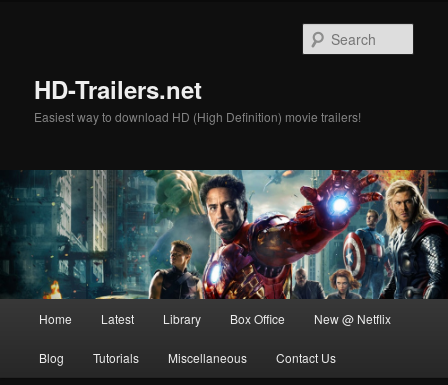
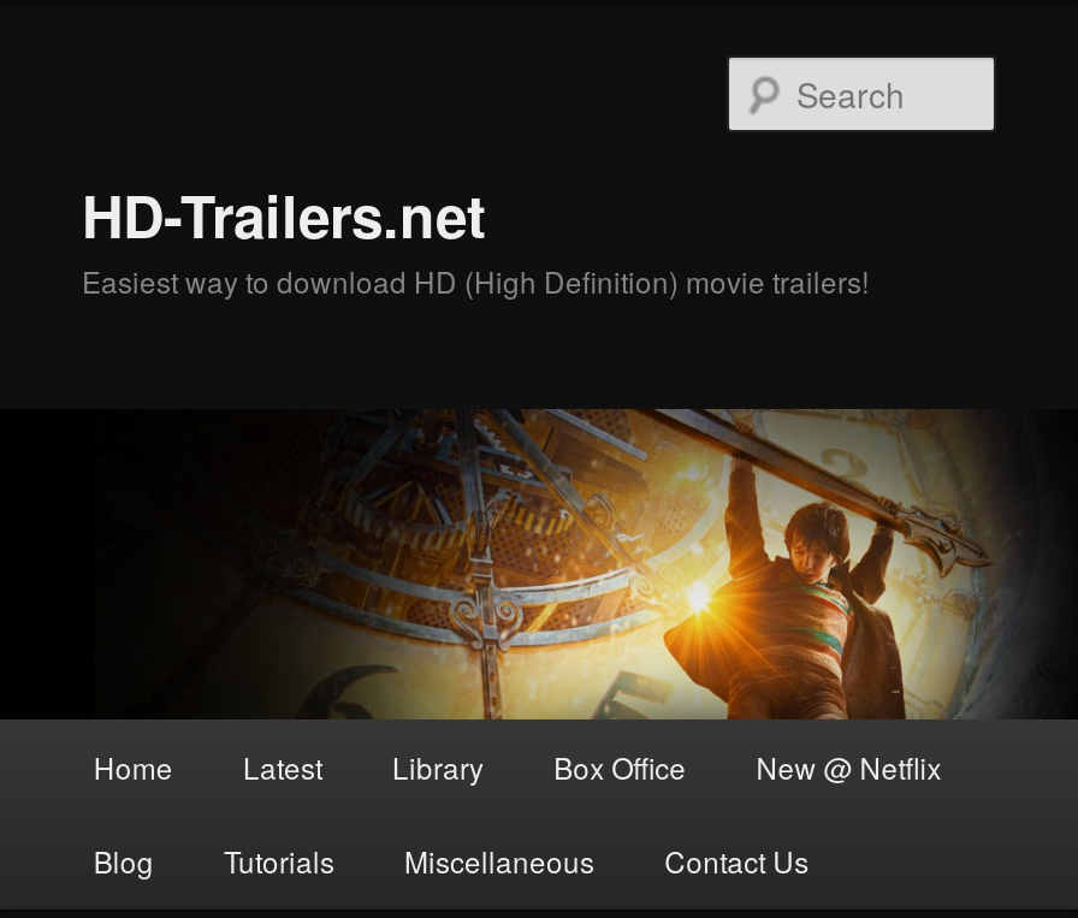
- [image]
+ [image]
